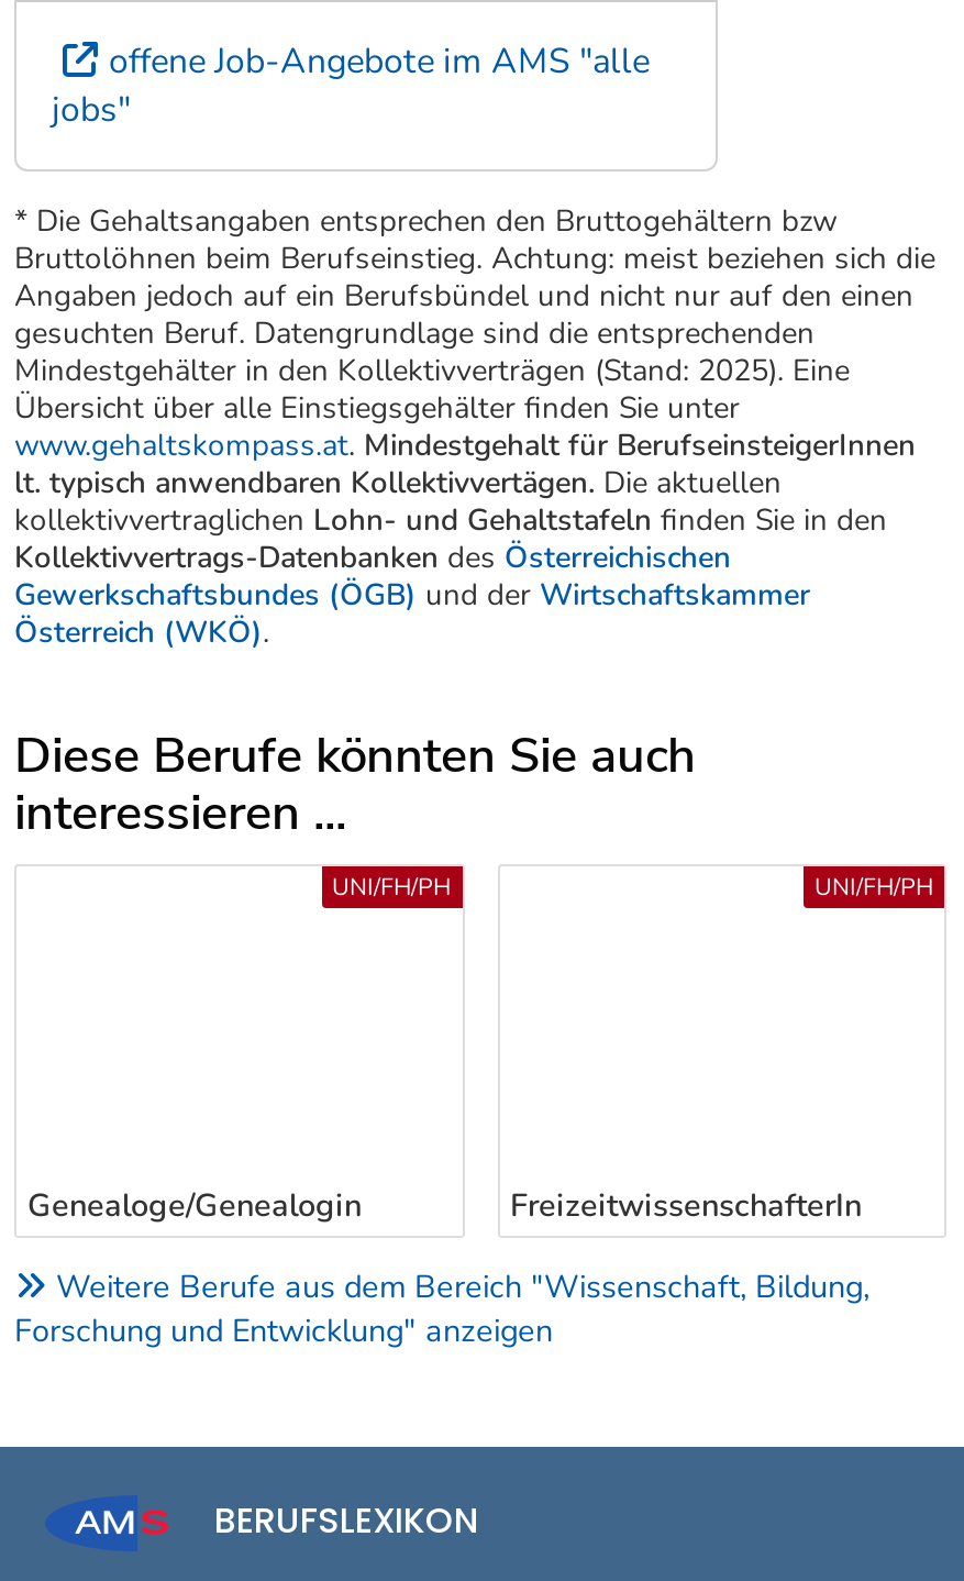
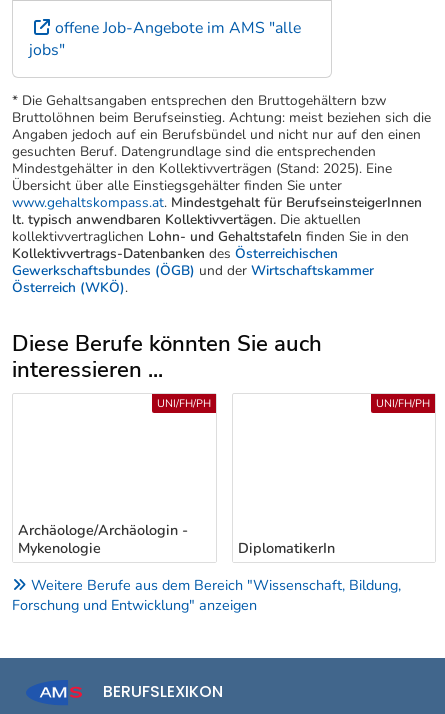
- Genealoge/Genealogin
+ Archäologe/Archäologin -
+ Mykenologie

- FreizeitwissenschafterIn
+ DiplomatikerIn
